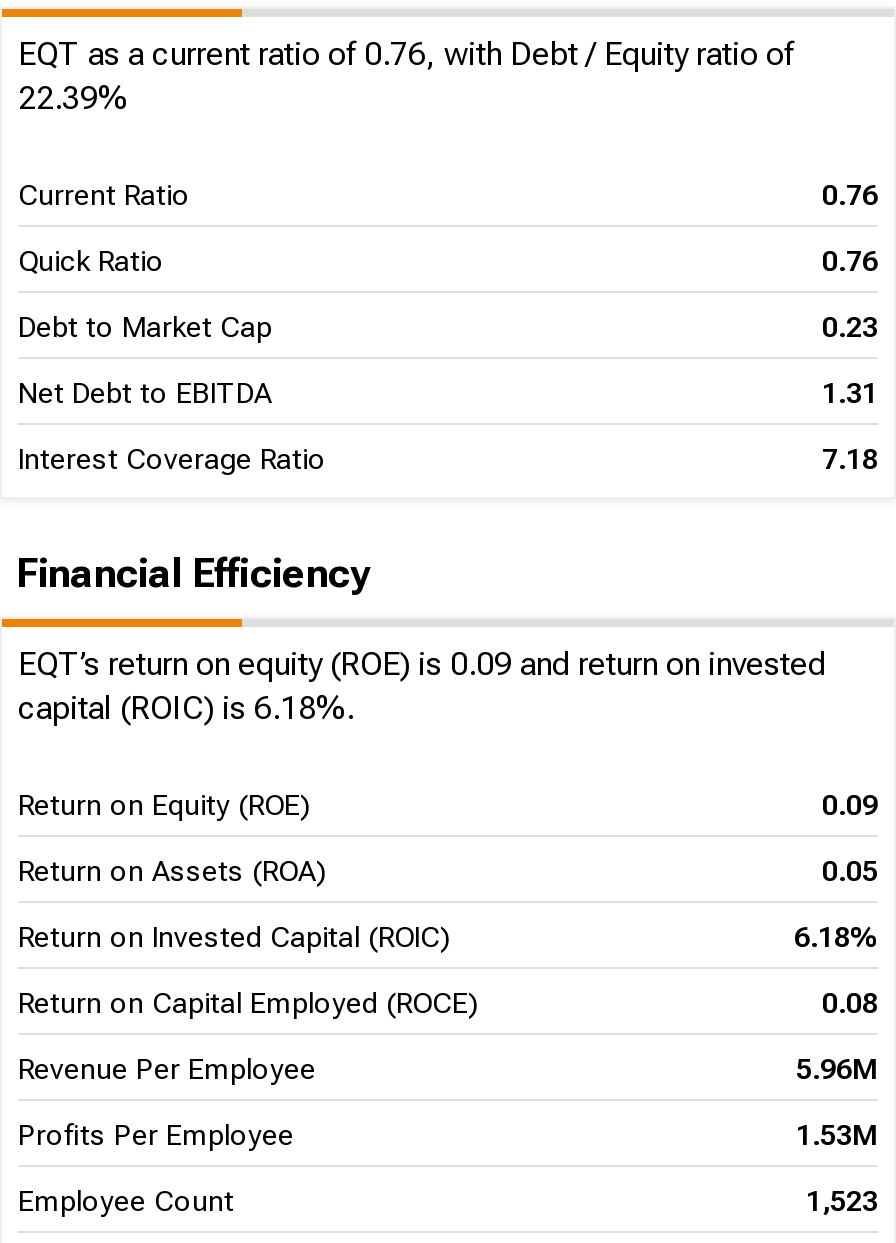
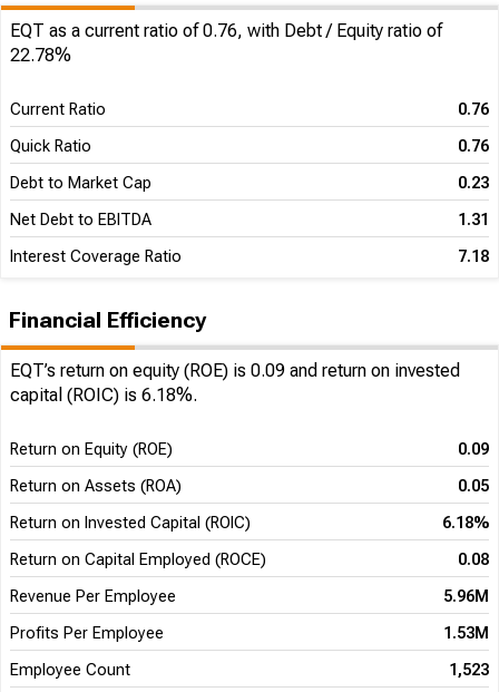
- 22.39%
+ 22.78%
